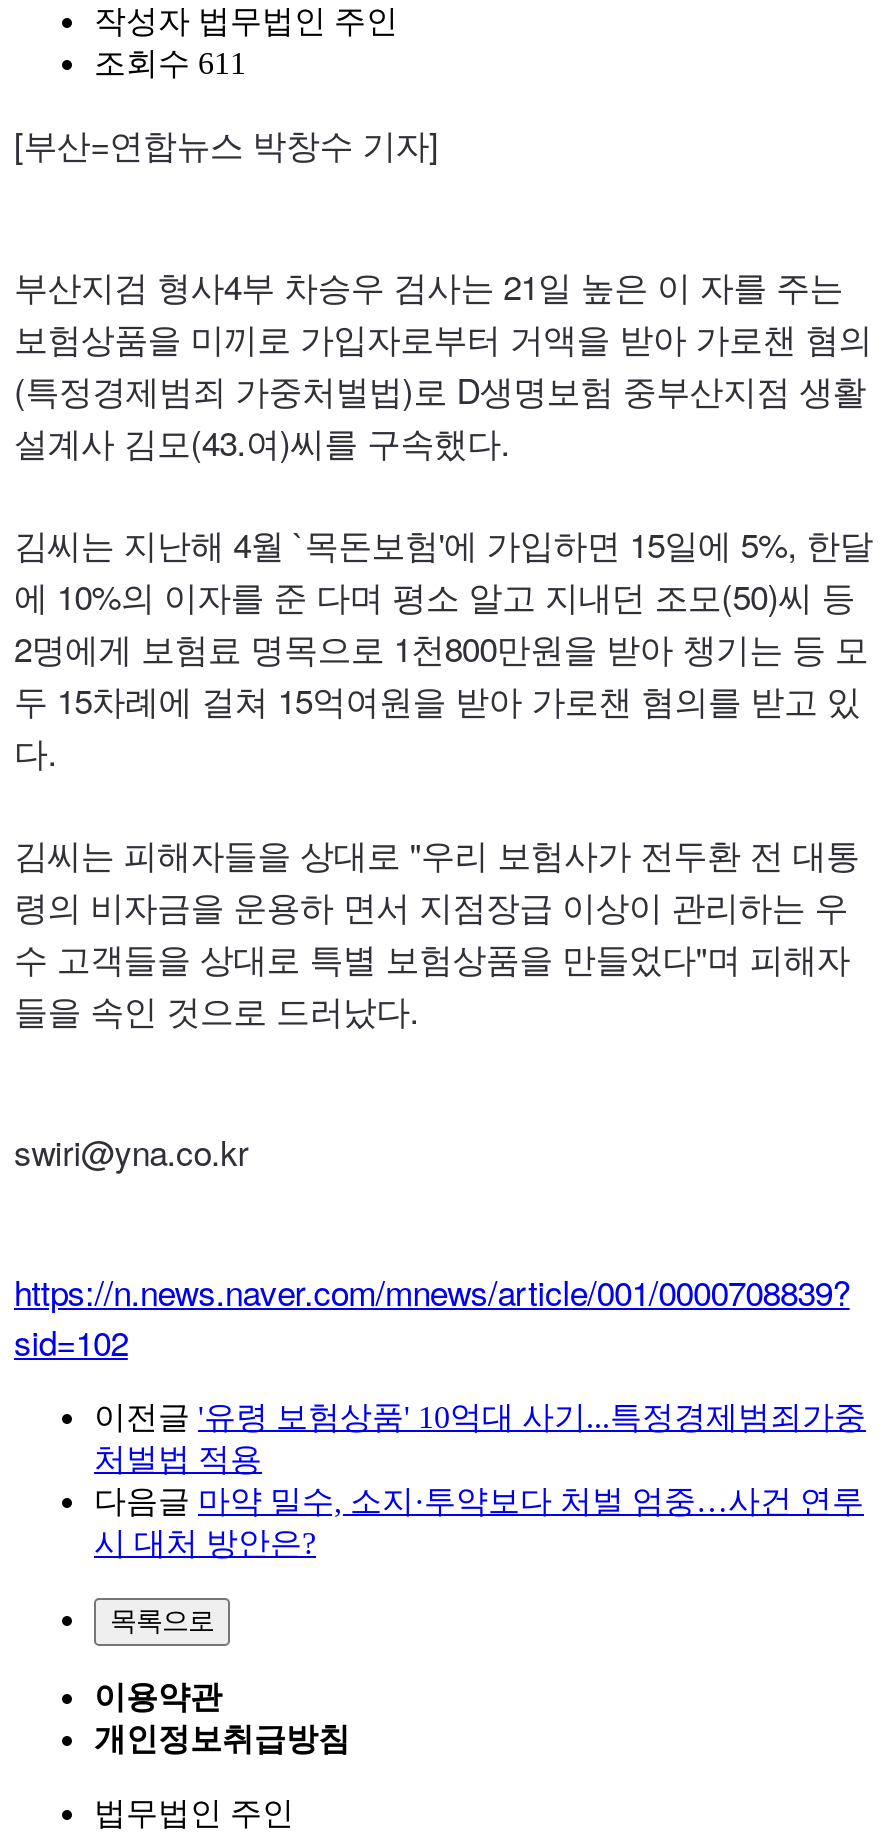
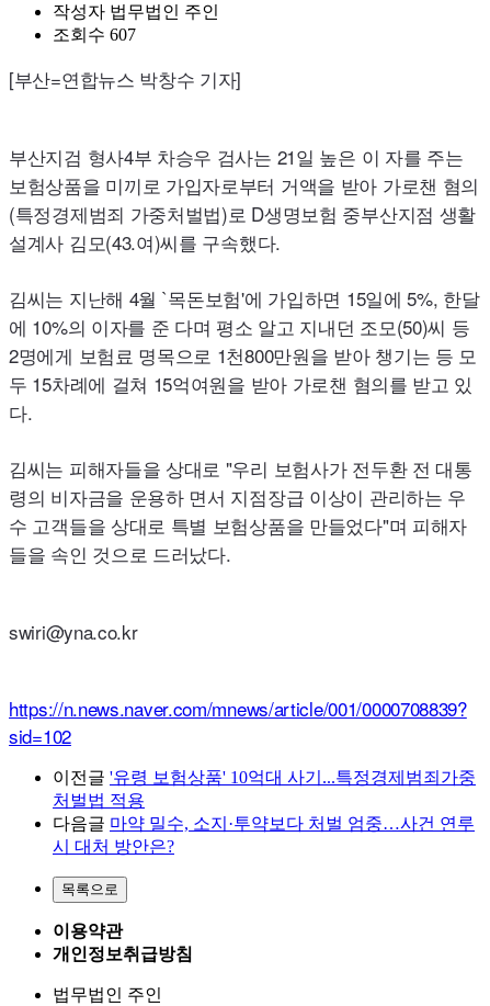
- 조회수 611
+ 조회수 607
